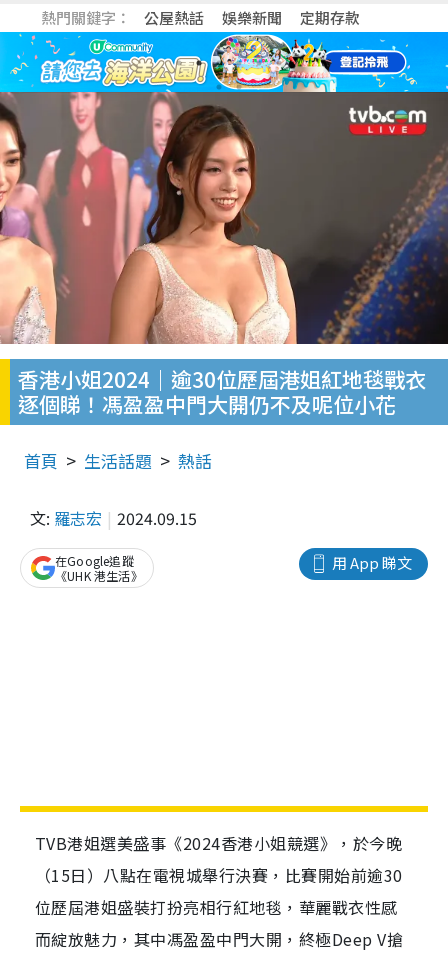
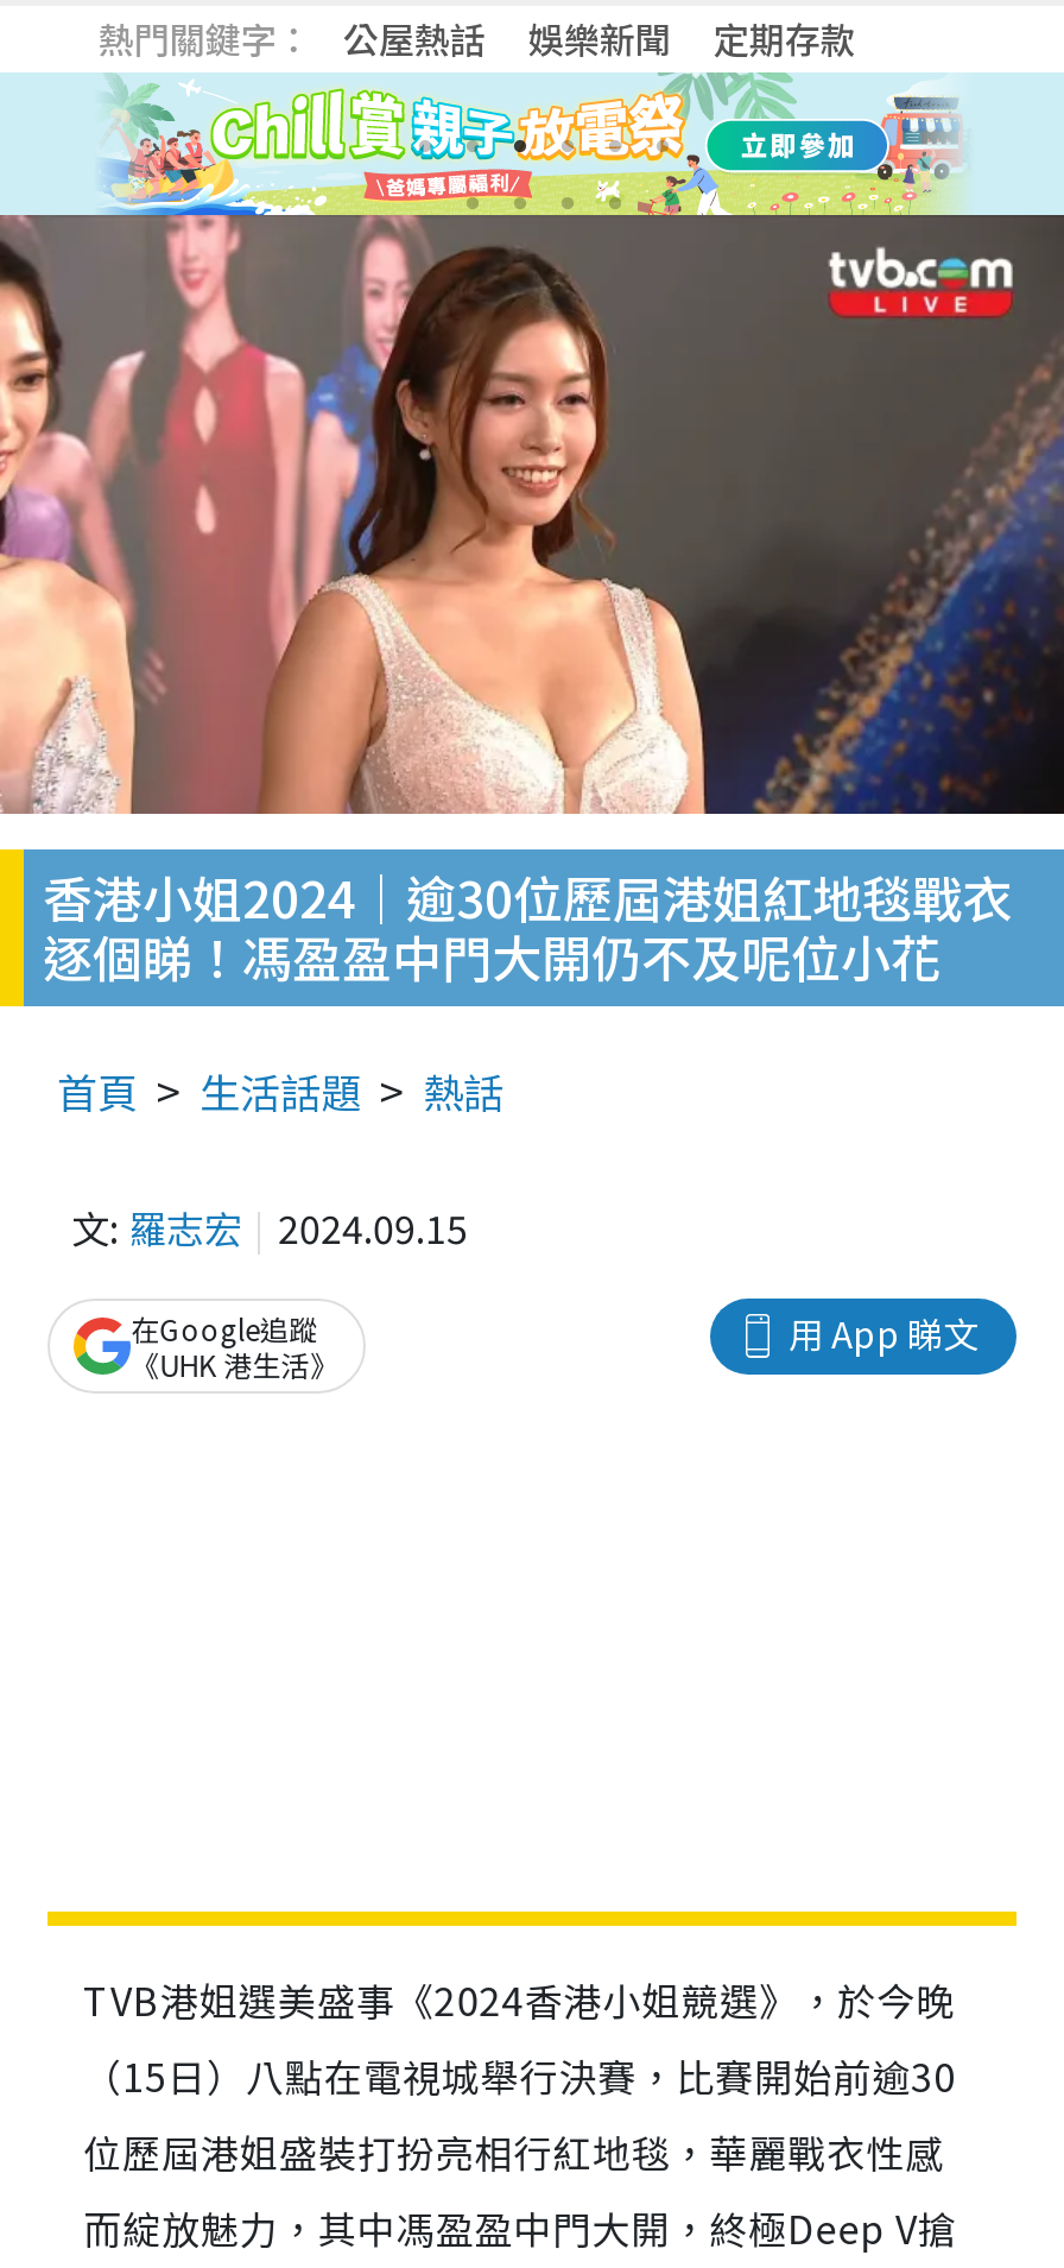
- [image]
+ [image]
